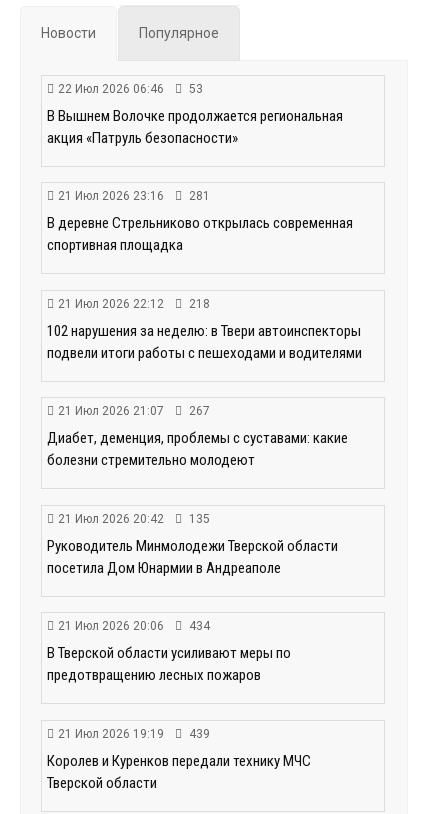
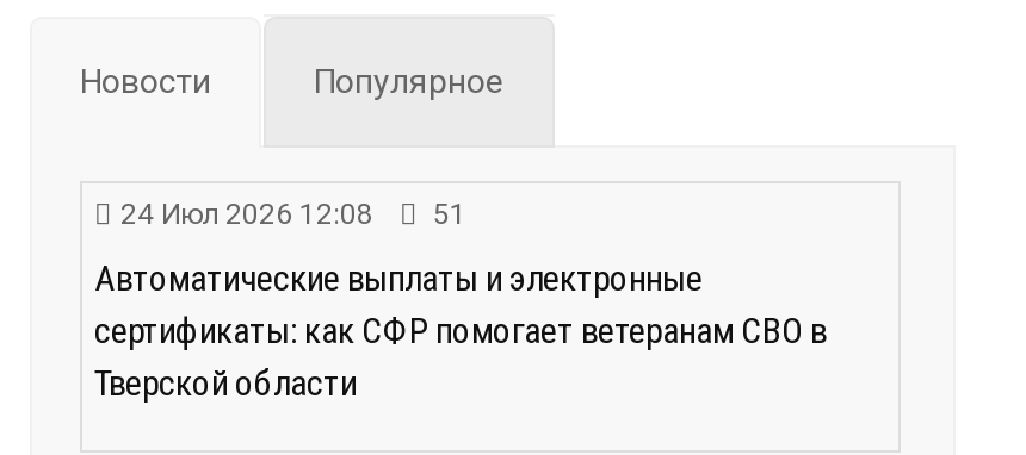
- 22 Июл 2026 06:46
- 53
- В Вышнем Волочке продолжается региональная
- акция «Патруль безопасности»
- 21 Июл 2026 23:16
- 281
- В деревне Стрельниково открылась современная
- спортивная площадка
- 21 Июл 2026 22:12
- 218
- 102 нарушения за неделю: в Твери автоинспекторы
- подвели итоги работы с пешеходами и водителями
- 21 Июл 2026 21:07
- 267
- Диабет, деменция, проблемы с суставами: какие
- болезни стремительно молодеют
- 21 Июл 2026 20:42
- 135
- Руководитель Минмолодежи Тверской области
- посетила Дом Юнармии в Андреаполе
- 21 Июл 2026 20:06
- 434
- В Тверской области усиливают меры по
- предотвращению лесных пожаров
- 21 Июл 2026 19:19
- 439
- Королев и Куренков передали технику МЧС
+ 24 Июл 2026 12:08
+ 51
+ Автоматические выплаты и электронные
+ сертификаты: как СФР помогает ветеранам СВО в
